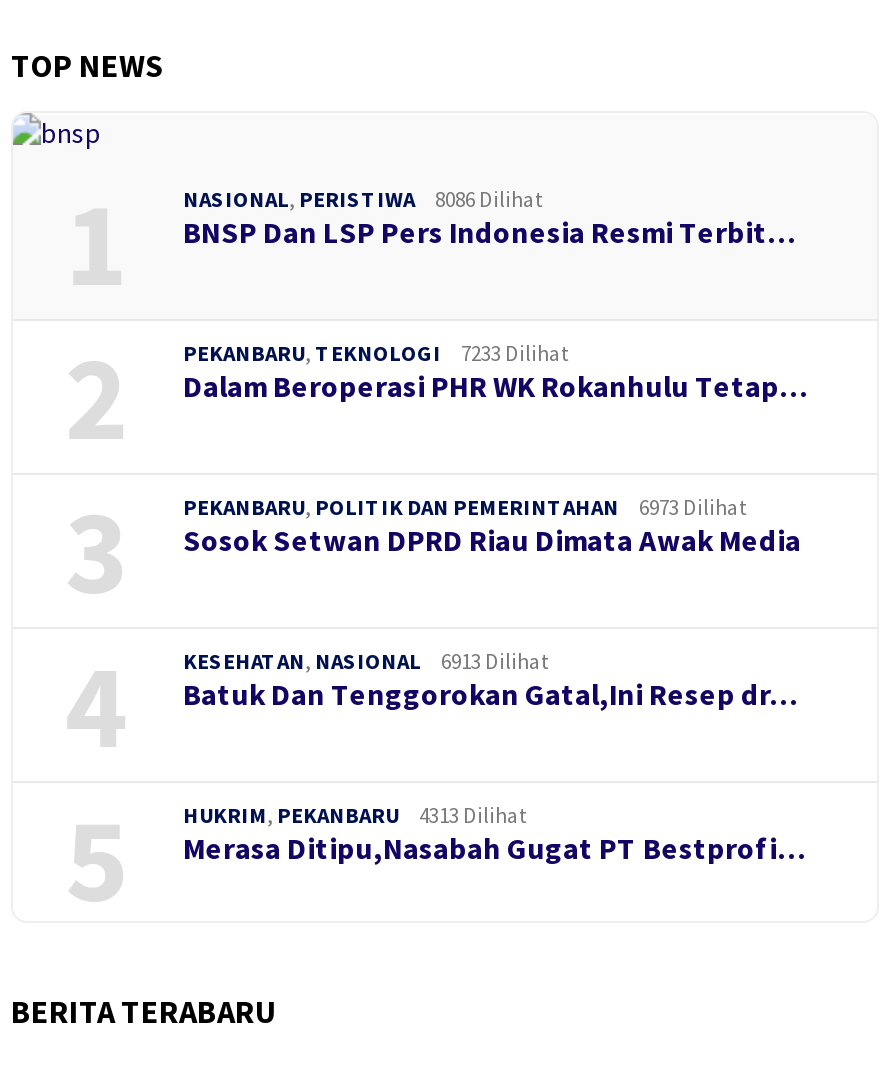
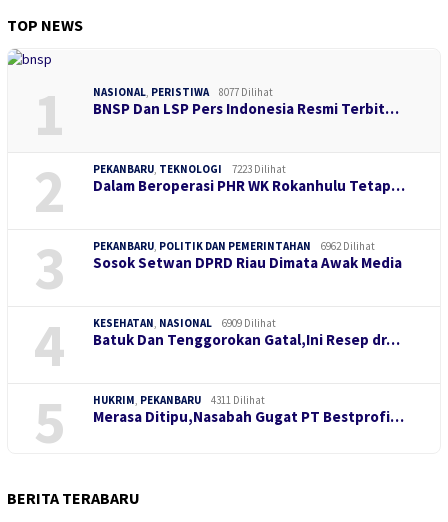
- NASIONAL, PERISTIWA 8086 Dilihat
+ NASIONAL, PERISTIWA 8077 Dilihat

- PEKANBARU, TEKNOLOGI 7233 Dilihat
+ PEKANBARU, TEKNOLOGI 7223 Dilihat

- PEKANBARU, POLITIK DAN PEMERINTAHAN 6973 Dilihat
+ PEKANBARU, POLITIK DAN PEMERINTAHAN 6962 Dilihat

- KESEHATAN, NASIONAL 6913 Dilihat
+ KESEHATAN, NASIONAL 6909 Dilihat

- HUKRIM, PEKANBARU 4313 Dilihat
+ HUKRIM, PEKANBARU 4311 Dilihat
